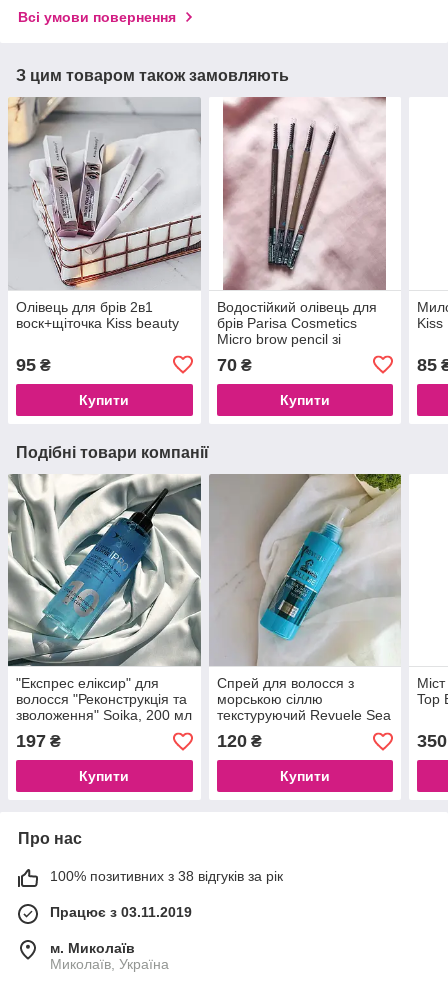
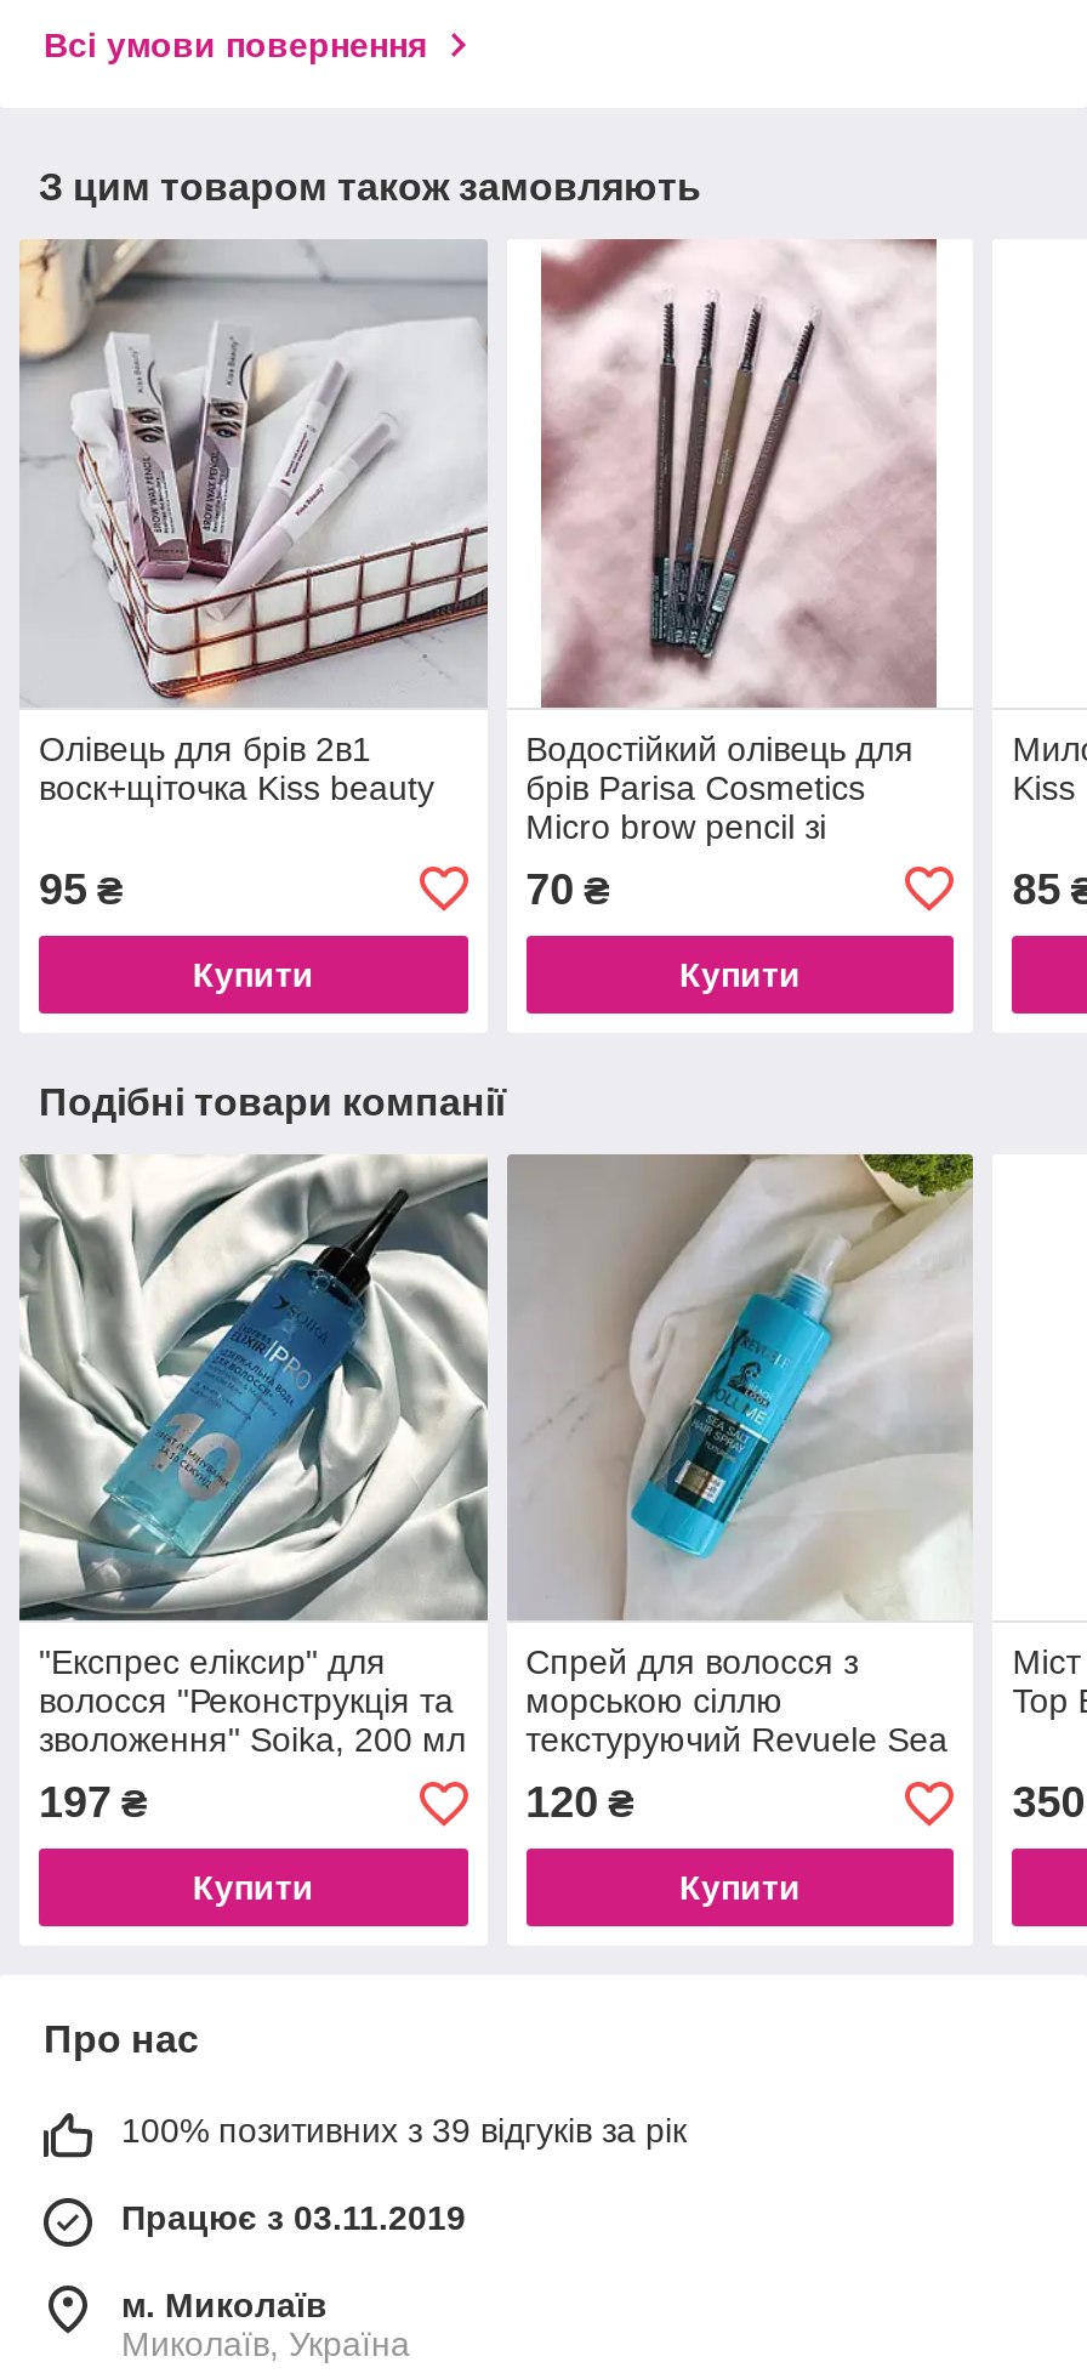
- 100% позитивних з 38 відгуків за рік
+ 100% позитивних з 39 відгуків за рік
